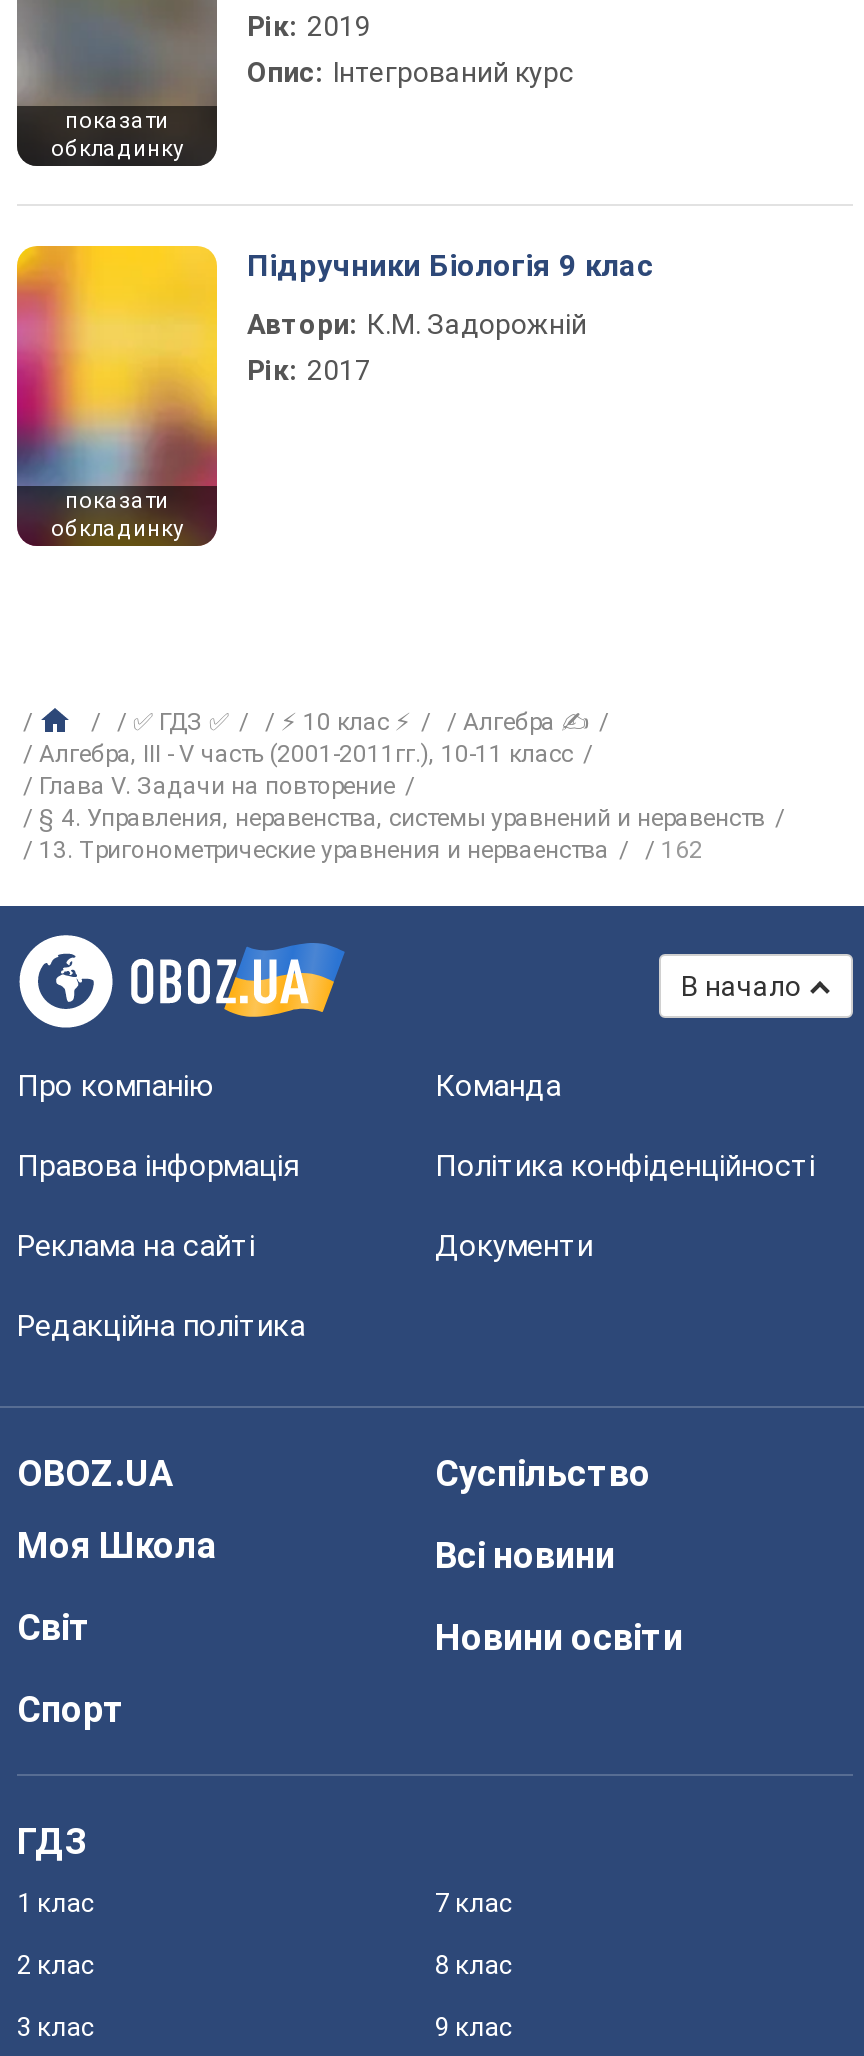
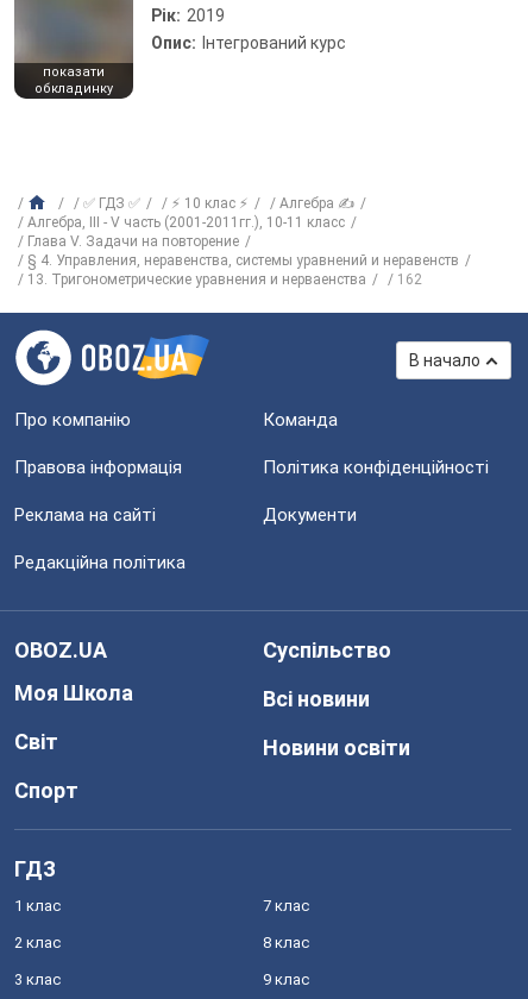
- [image]
- показати
- обкладинку

- Підручники Біологія 9 клас
- Автори: К.М. Задорожній
- Рік: 2017
